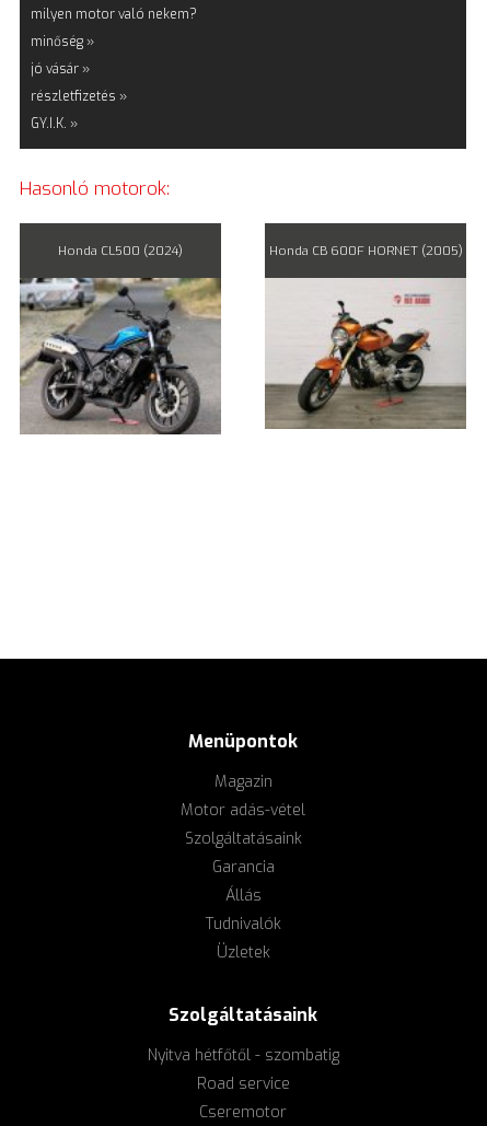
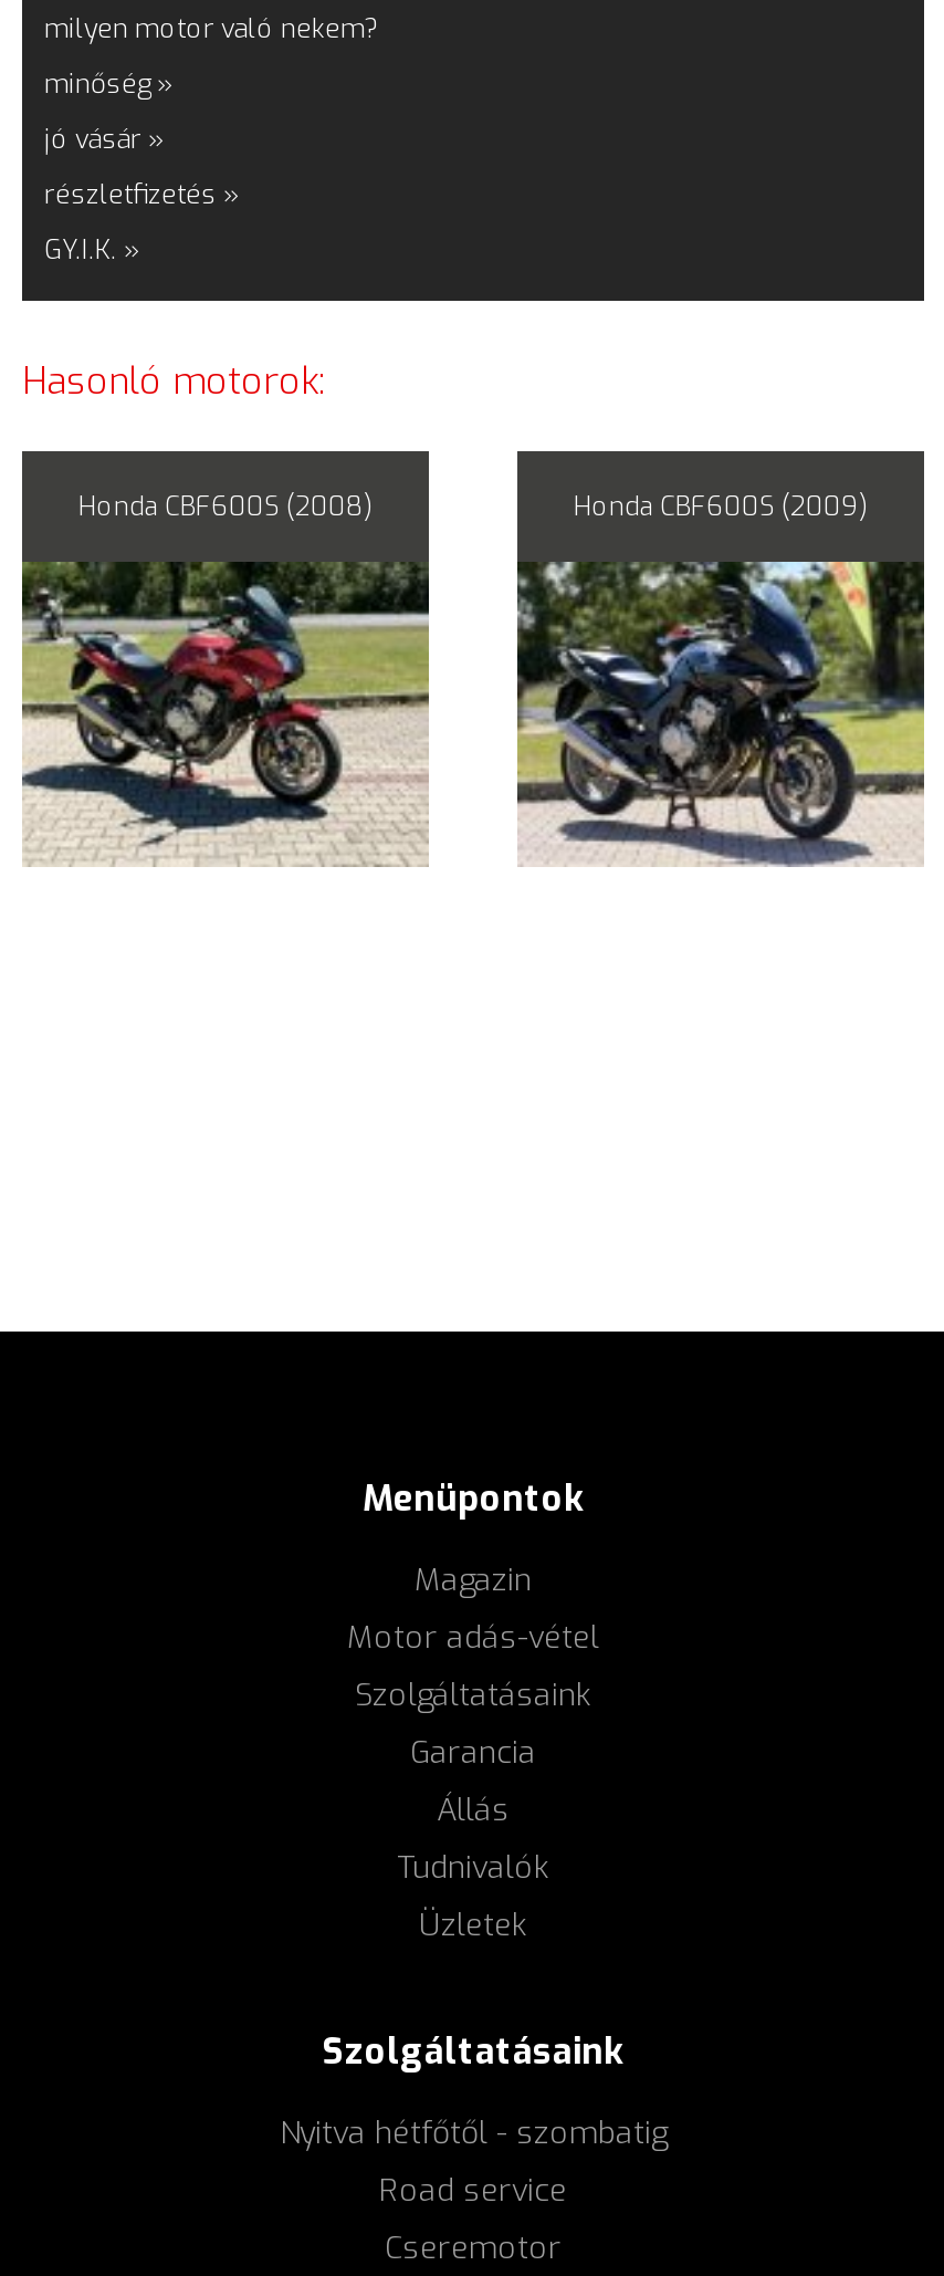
- Honda CL500 (2024)
- Honda CB 600F HORNET (2005)
+ Honda CBF600S (2008)
+ Honda CBF600S (2009)

- [image]
+ [image]

- [image]
+ [image]
